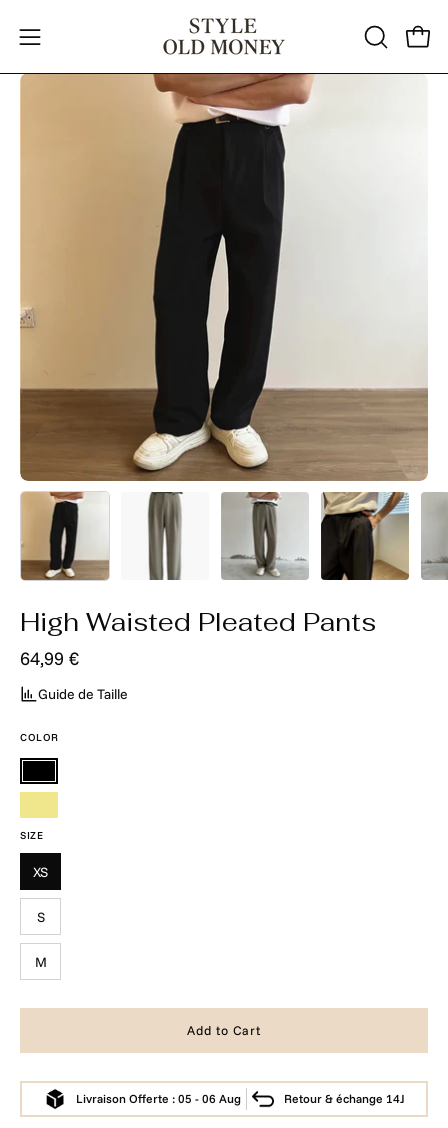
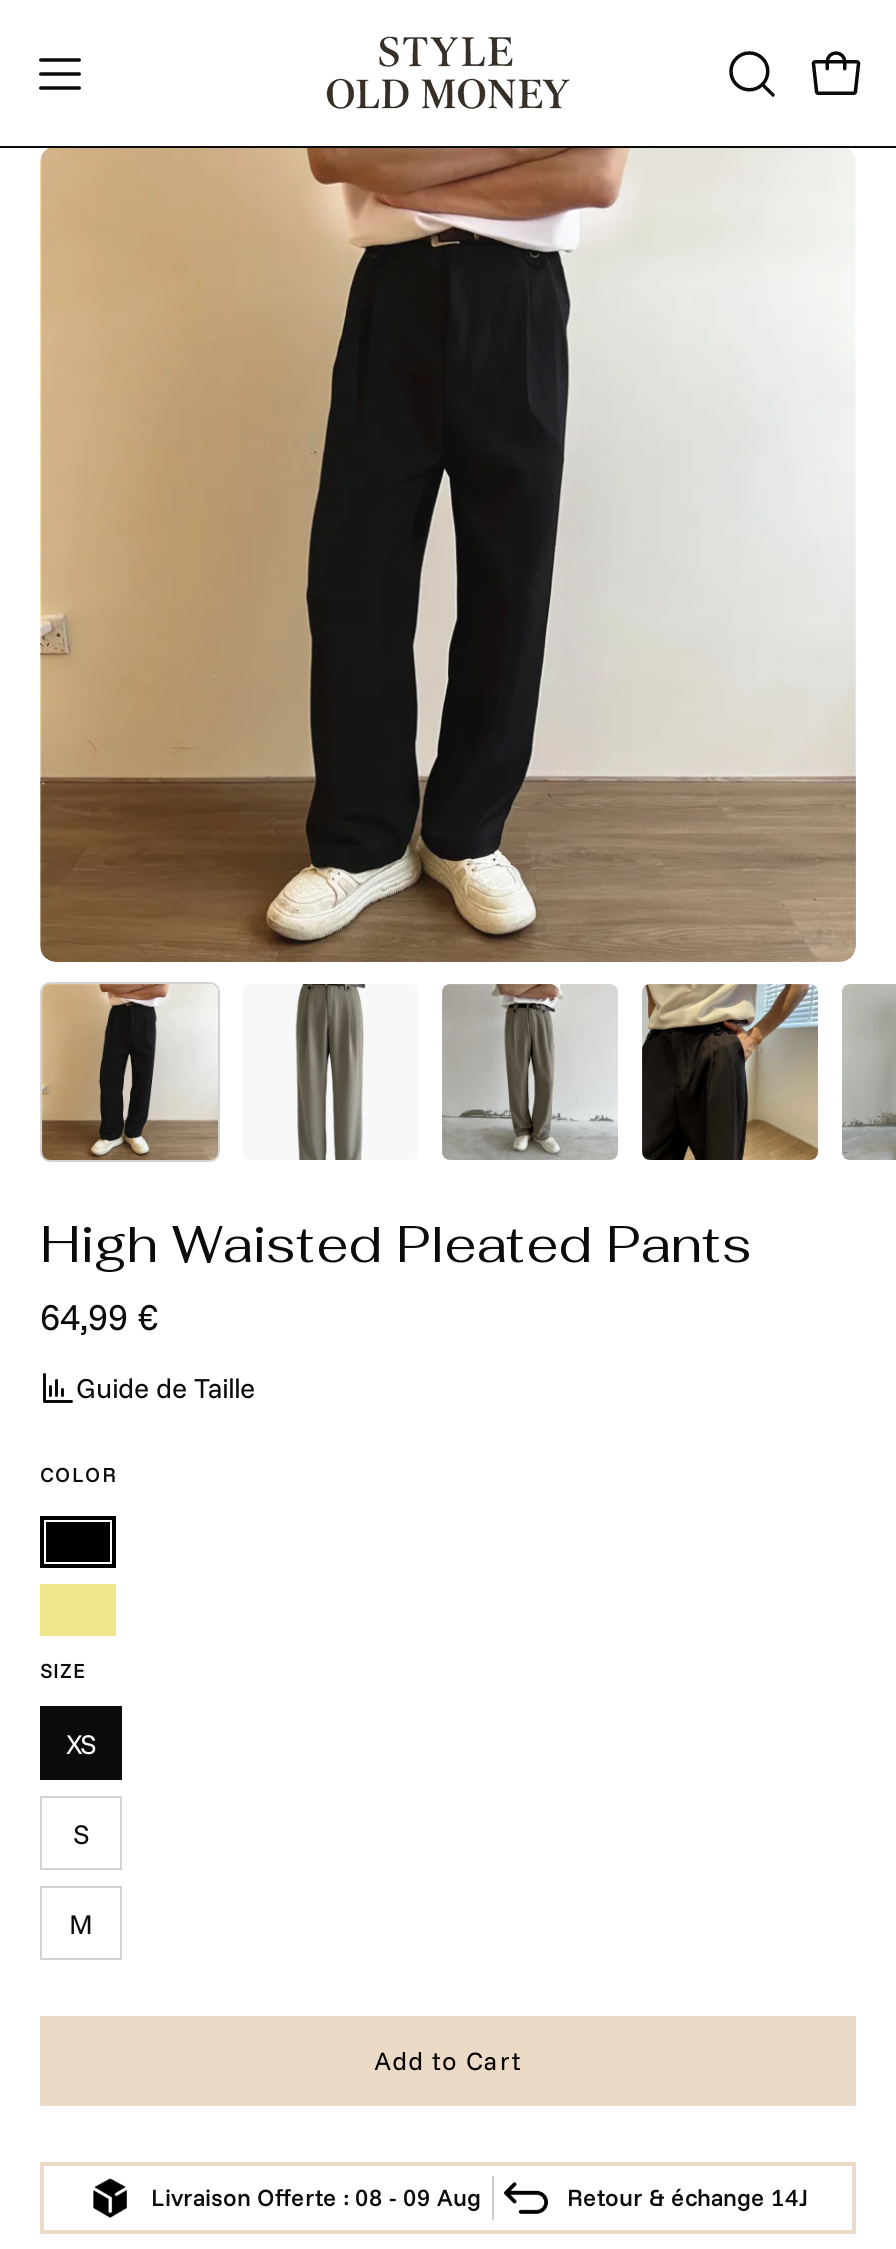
- Livraison Offerte : 05 - 06 Aug
+ Livraison Offerte : 08 - 09 Aug
